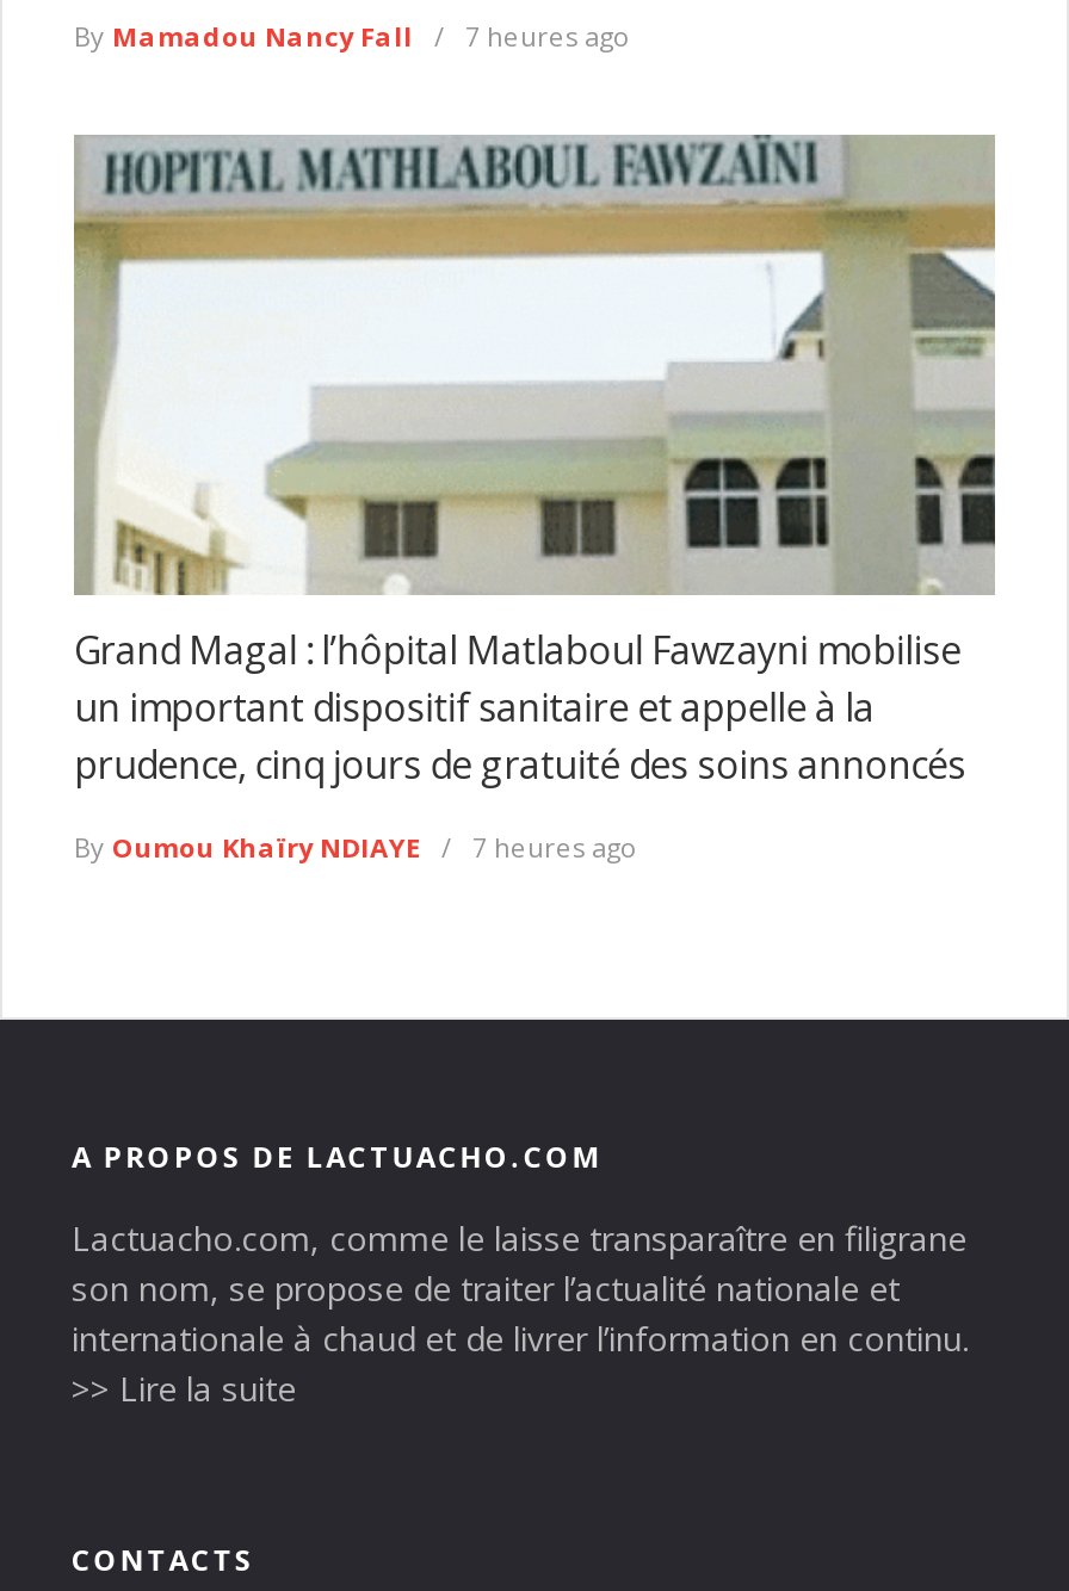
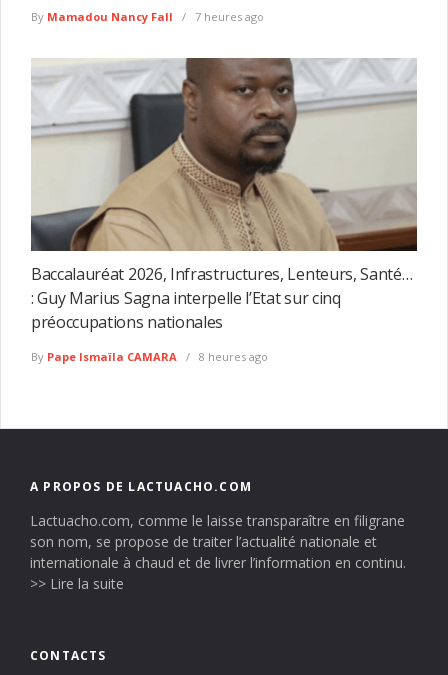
- [image]
- Grand Magal : l’hôpital Matlaboul Fawzayni mobilise
- un important dispositif sanitaire et appelle à la
- prudence, cinq jours de gratuité des soins annoncés
+ [image]
+ Baccalauréat 2026, Infrastructures, Lenteurs, Santé…
+ : Guy Marius Sagna interpelle l’Etat sur cinq
+ préoccupations nationales

- By Oumou Khaïry NDIAYE
- 7 heures ago
+ By Pape Ismaïla CAMARA
+ 8 heures ago
